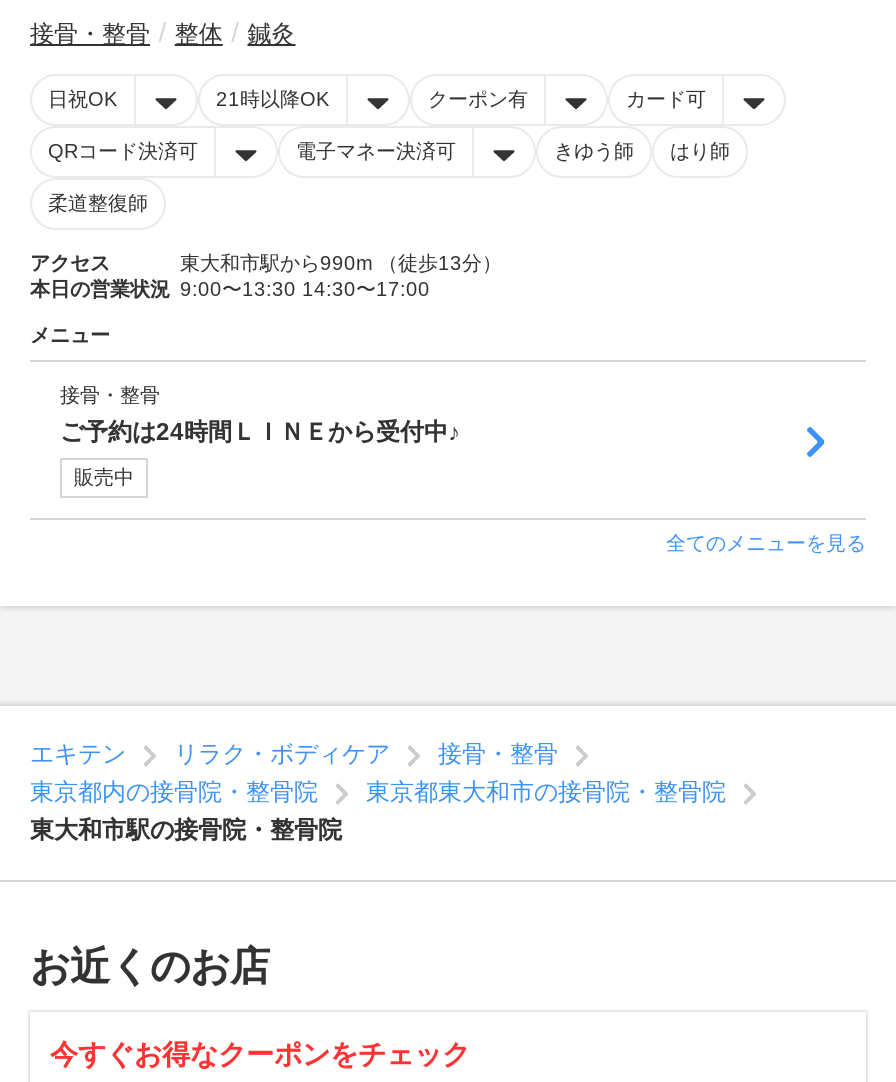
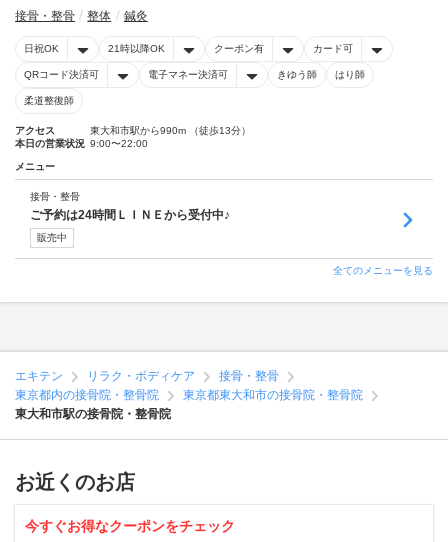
- 本日の営業状況 9:00〜13:30 14:30〜17:00
+ 本日の営業状況 9:00〜22:00
